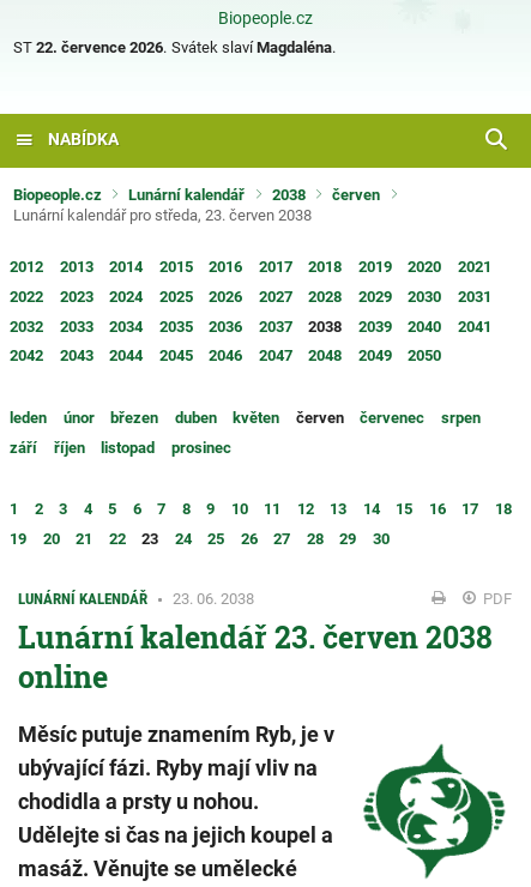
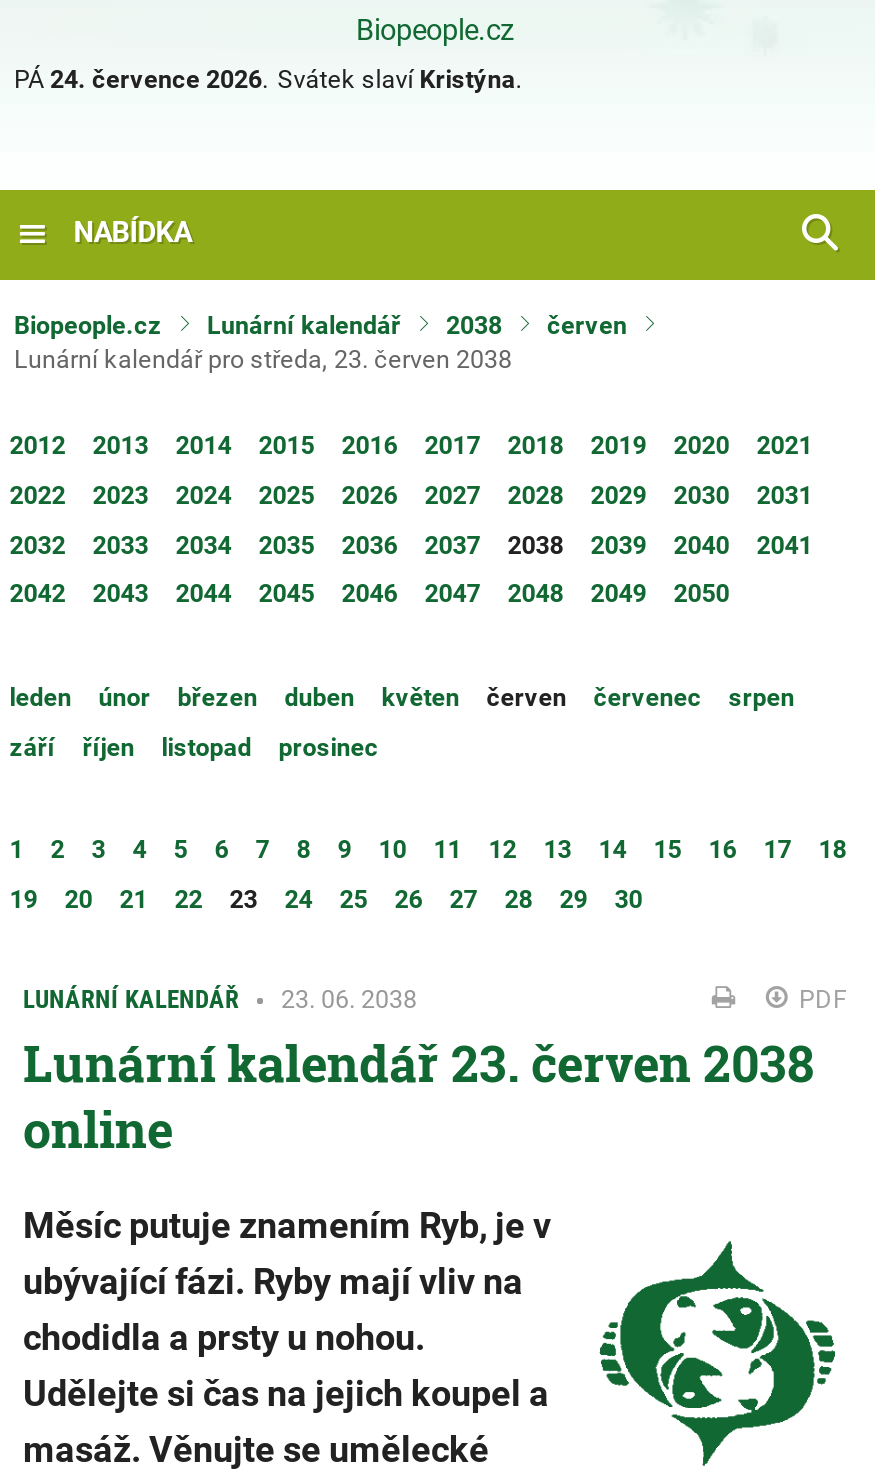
- ST 22. července 2026. Svátek slaví Magdaléna.
+ PÁ 24. července 2026. Svátek slaví Kristýna.
